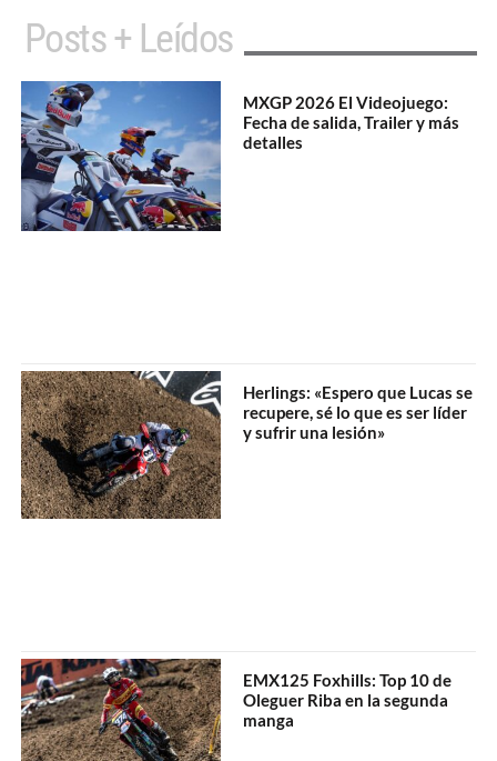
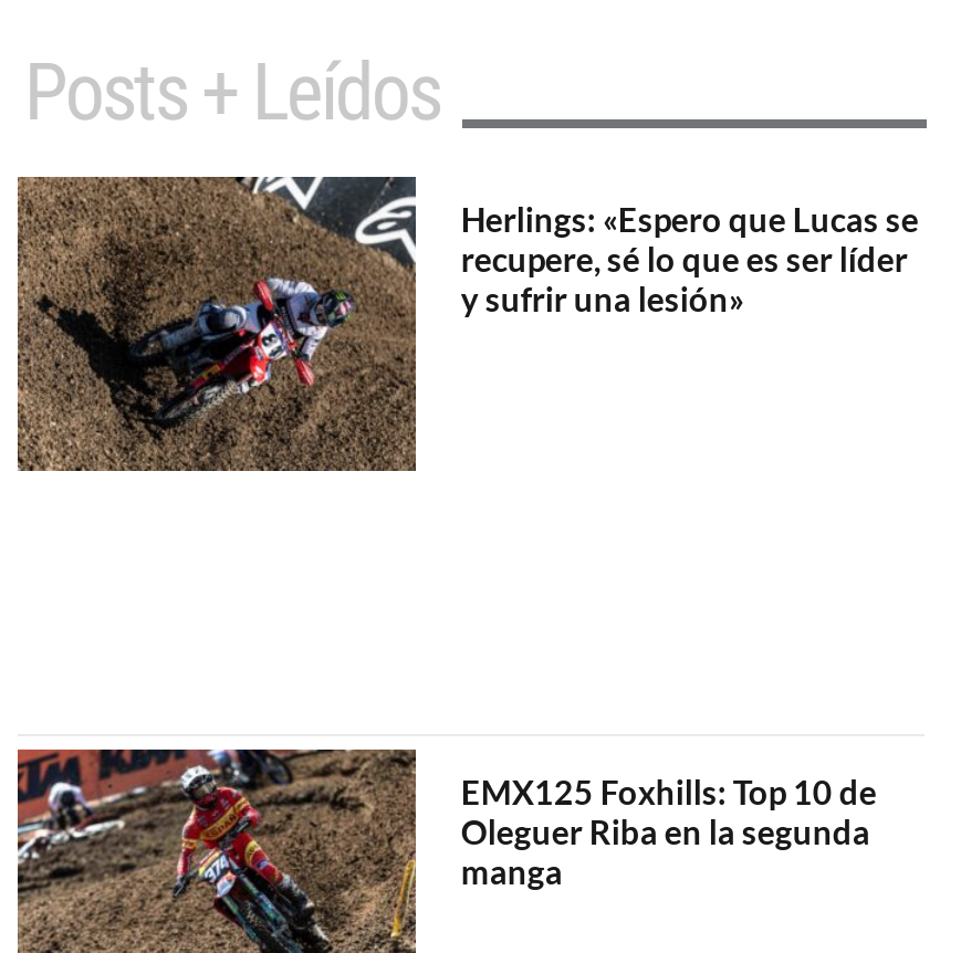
- [image]
- MXGP 2026 El Videojuego:
- Fecha de salida, Trailer y más
- detalles
